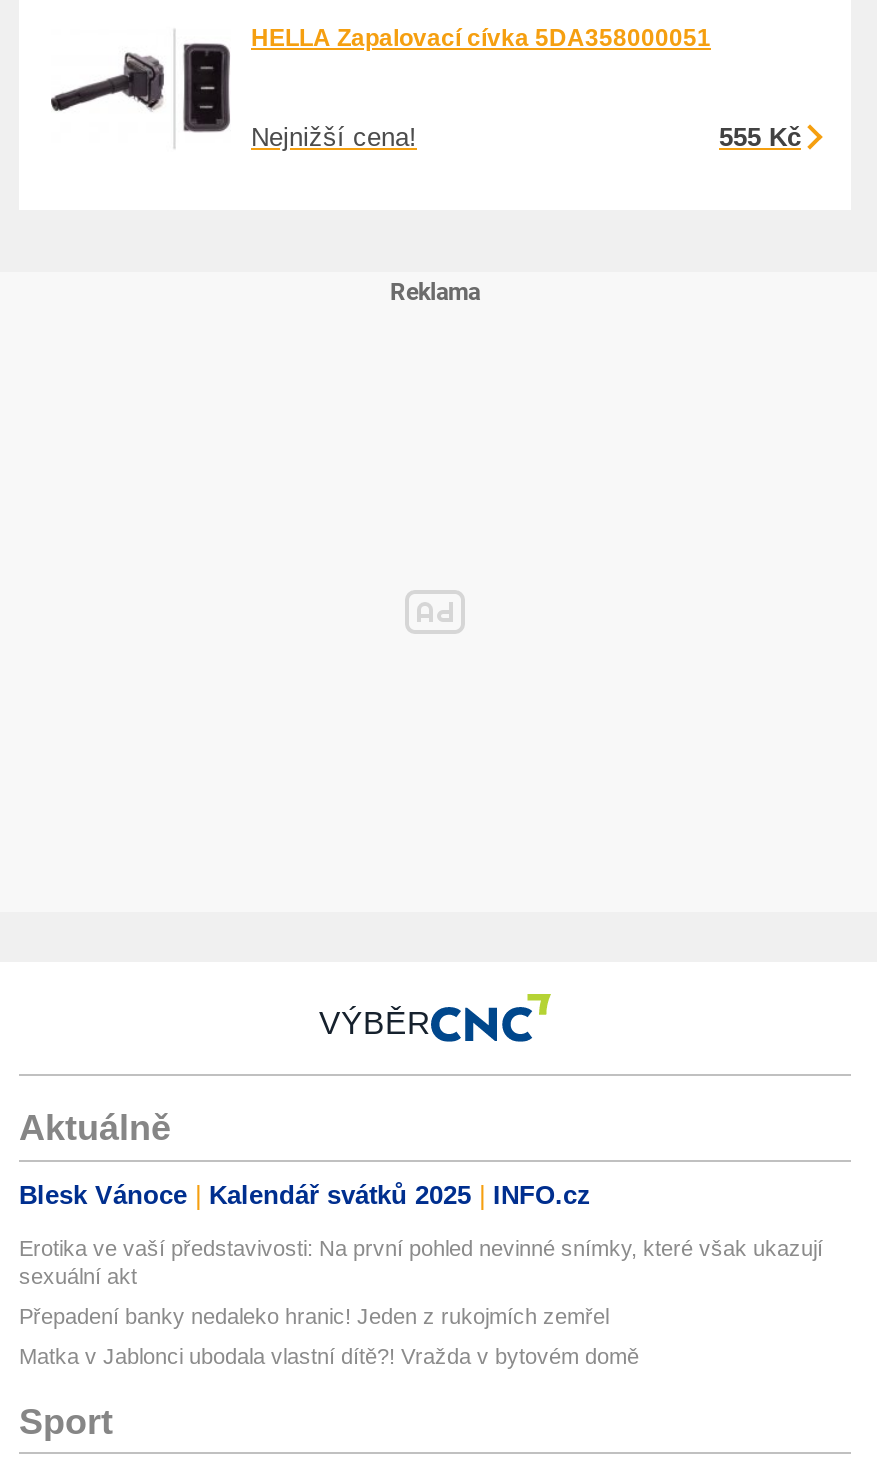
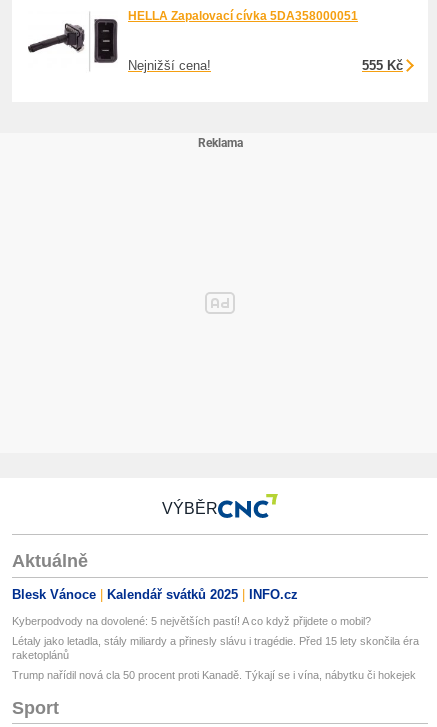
- Erotika ve vaší představivosti: Na první pohled nevinné snímky, které však ukazují
- sexuální akt
+ Kyberpodvody na dovolené: 5 největších pastí! A co když přijdete o mobil?

- Přepadení banky nedaleko hranic! Jeden z rukojmích zemřel
+ Létaly jako letadla, stály miliardy a přinesly slávu i tragédie. Před 15 lety skončila éra
+ raketoplánů

- Matka v Jablonci ubodala vlastní dítě?! Vražda v bytovém domě
+ Trump nařídil nová cla 50 procent proti Kanadě. Týkají se i vína, nábytku či hokejek
